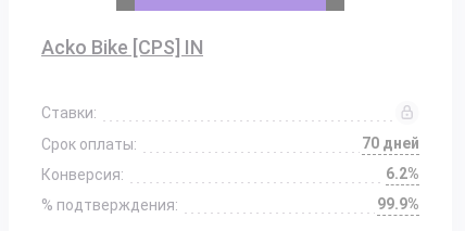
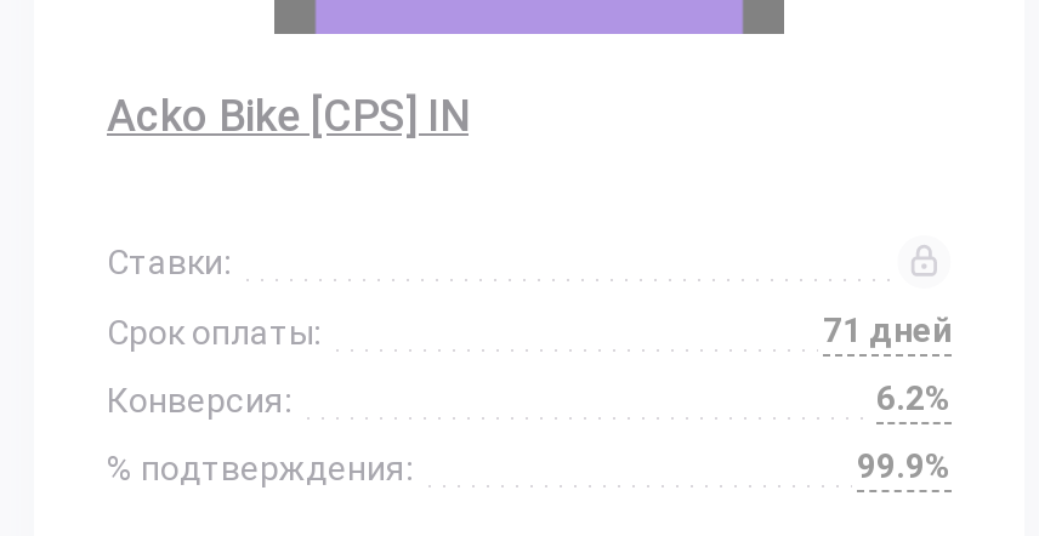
- 70 дней
+ 71 дней
